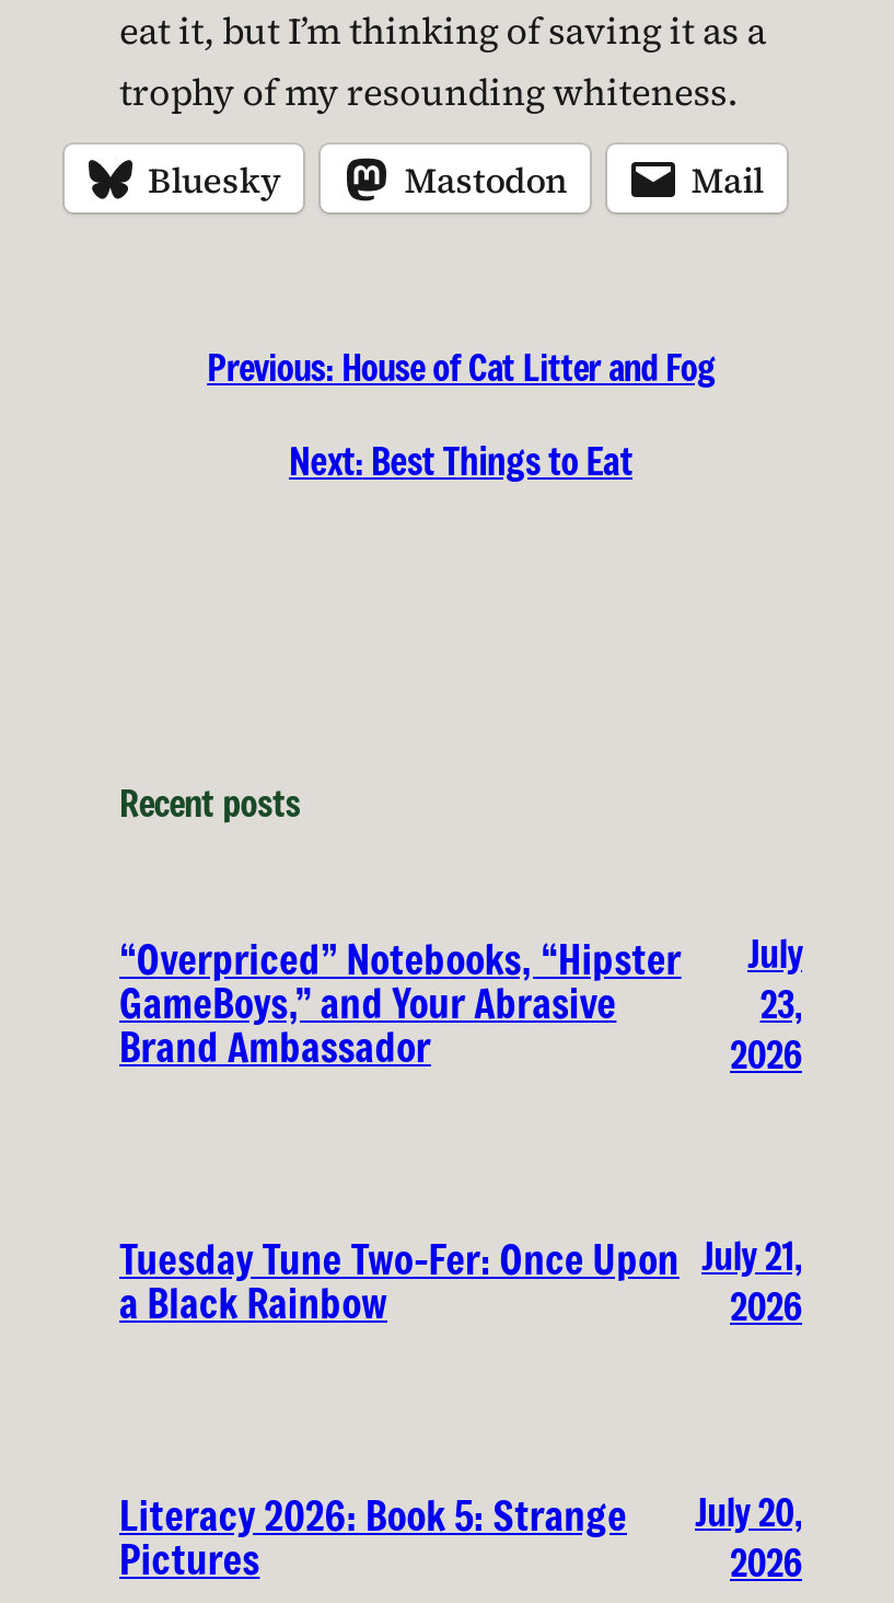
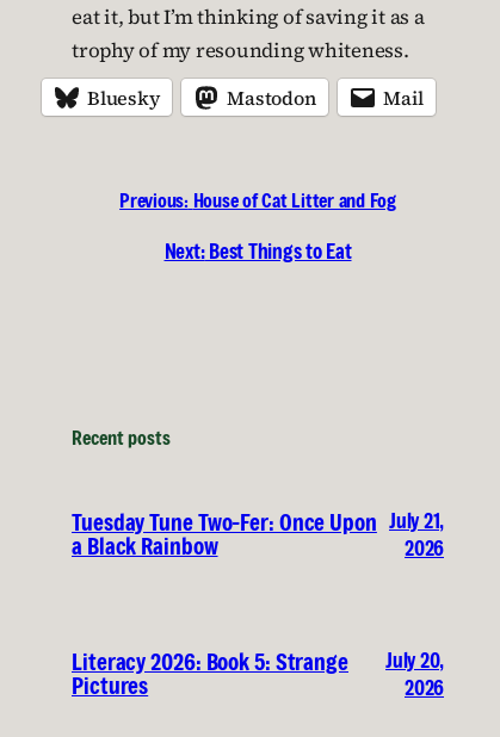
- “Overpriced” Notebooks, “Hipster
- GameBoys,” and Your Abrasive
- Brand Ambassador

- July
- 23,
- 2026
